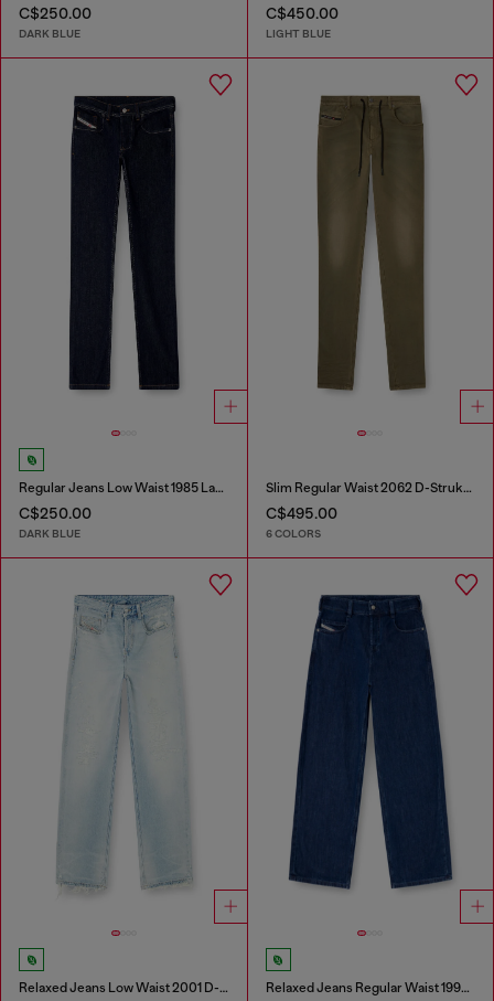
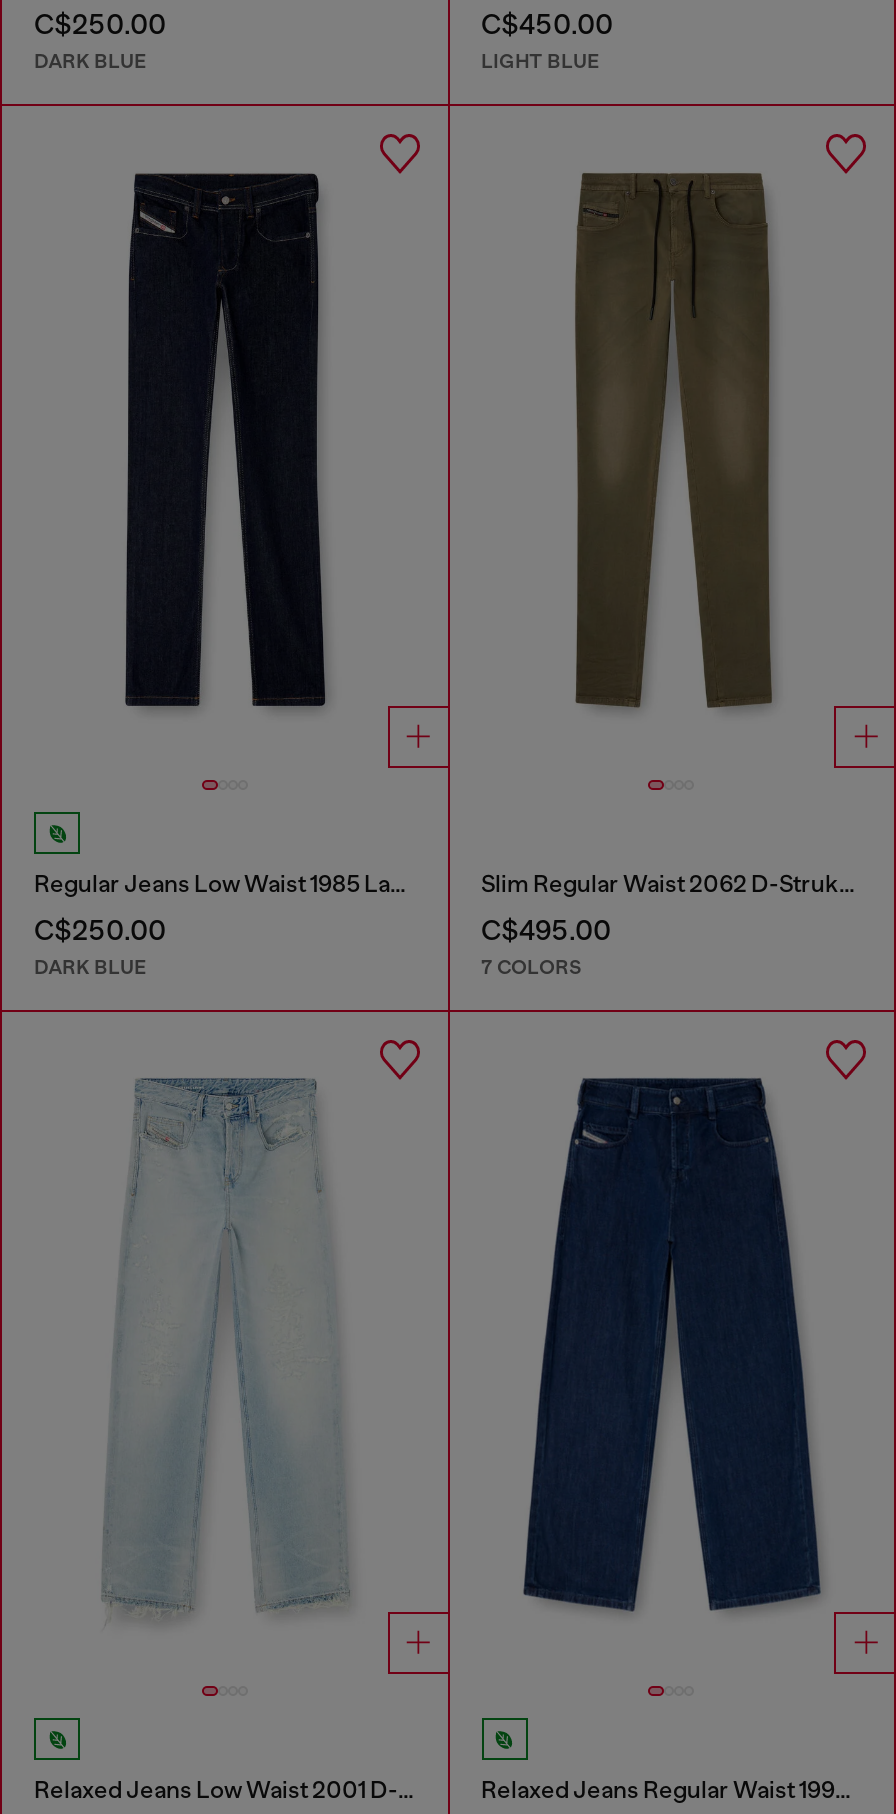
- 6 COLORS
+ 7 COLORS
